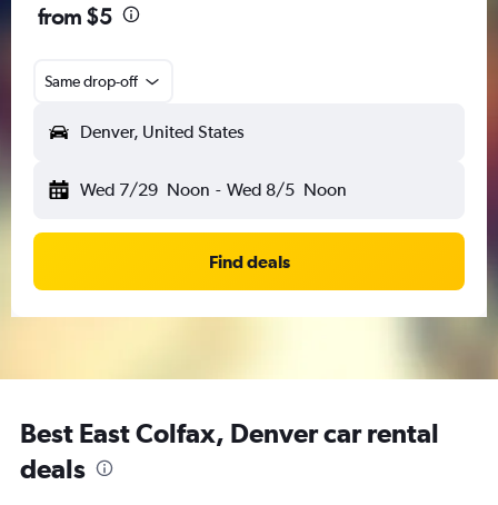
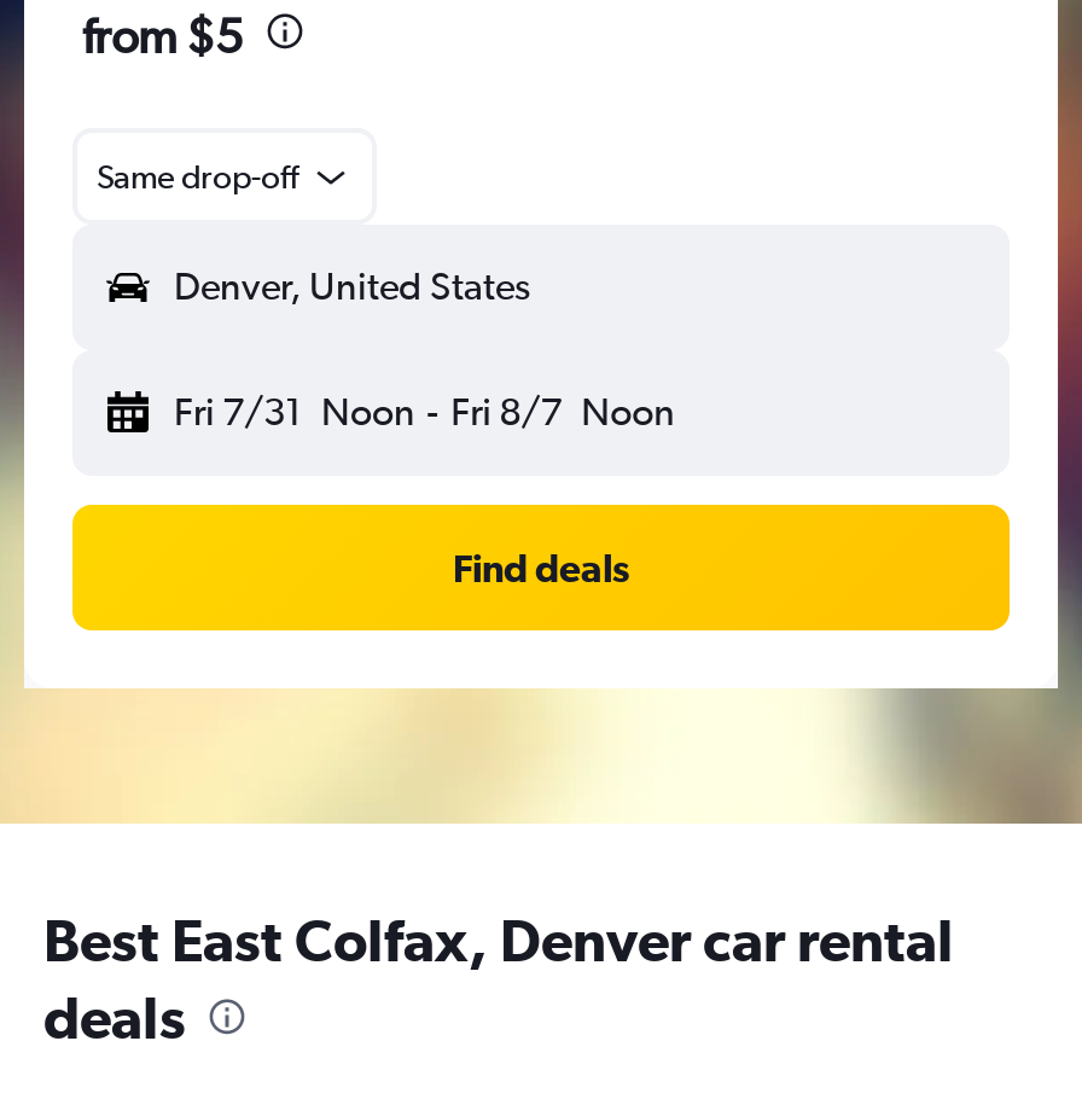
- Wed 7/29 Noon - Wed 8/5 Noon
+ Fri 7/31 Noon - Fri 8/7 Noon
